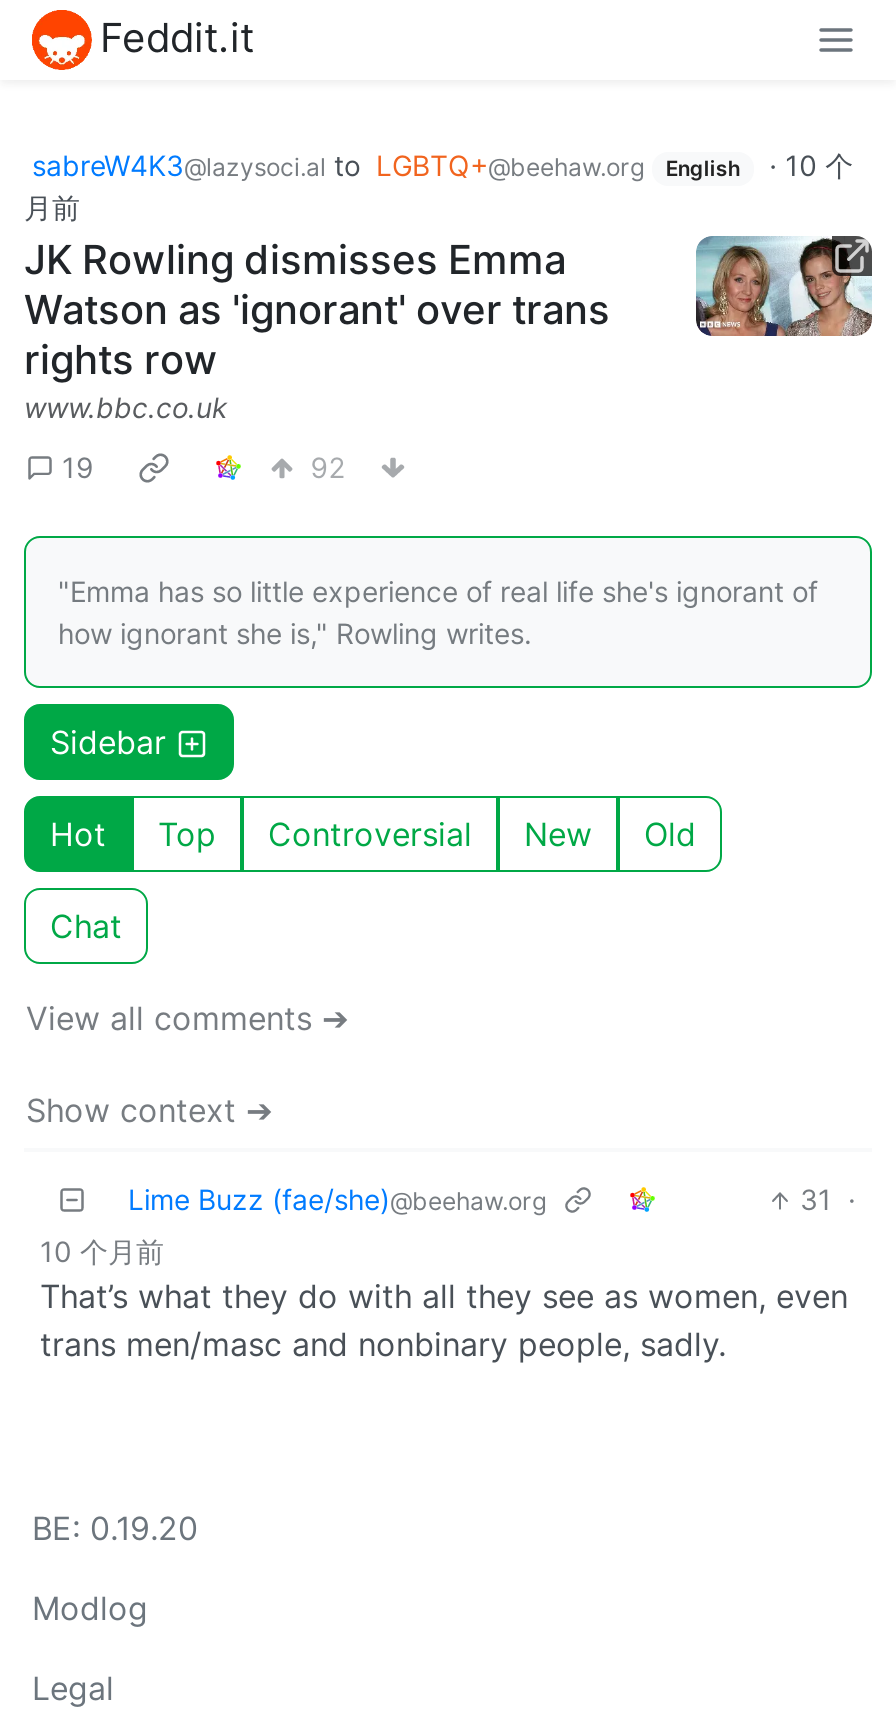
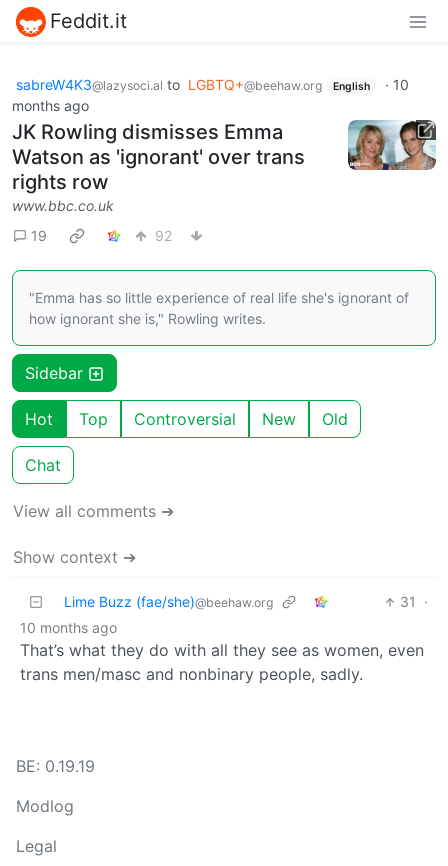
- · 10 个
- 月前
+ · 10
+ months ago

- 10 个月前
+ 10 months ago

- BE: 0.19.20
+ BE: 0.19.19
